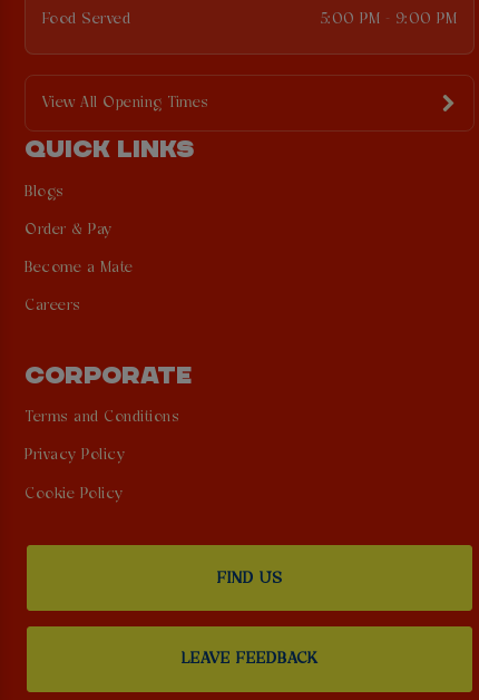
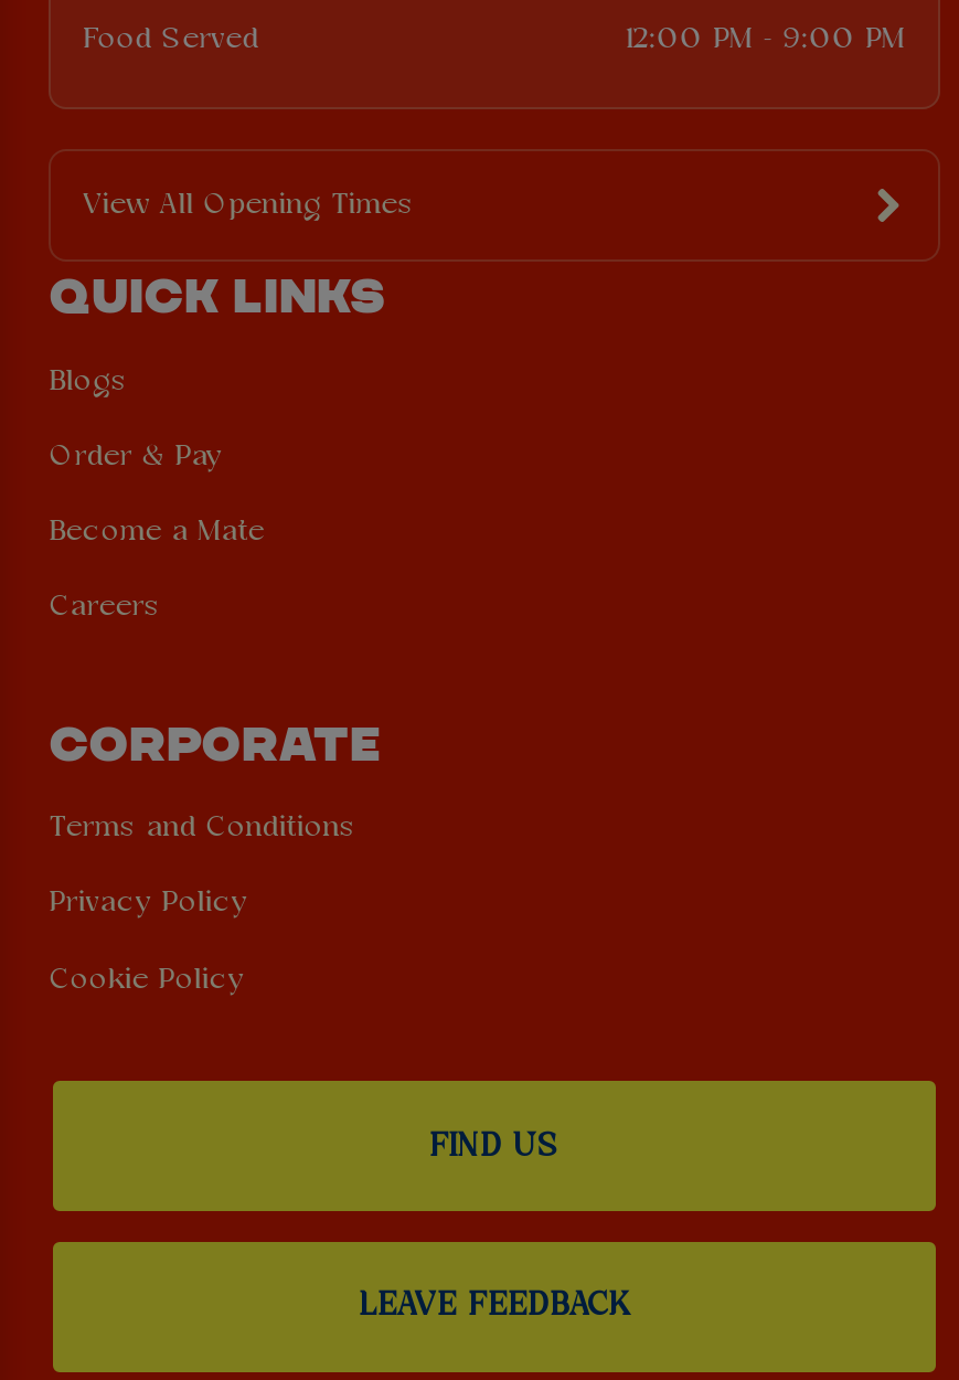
- 5:00 PM - 9:00 PM
+ 12:00 PM - 9:00 PM
